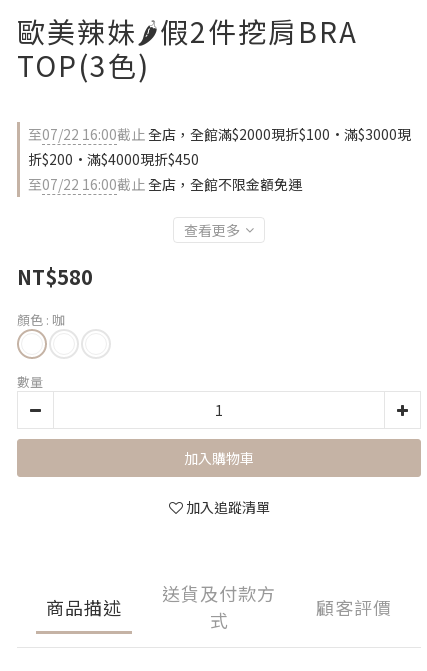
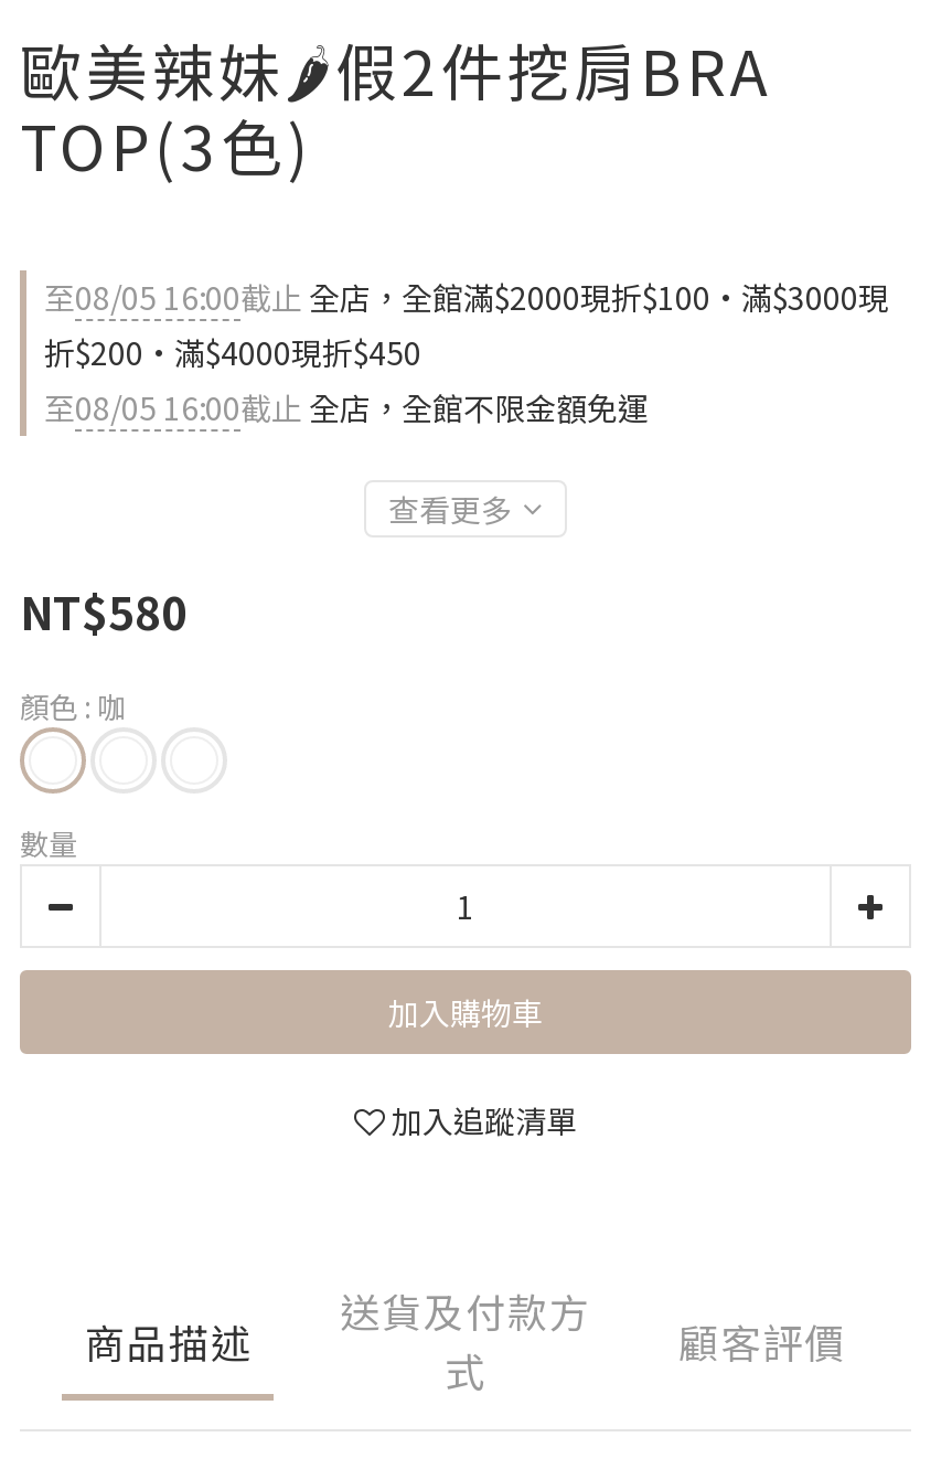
- 至07/22 16:00截止全店，全館滿$2000現折$100·滿$3000現
+ 至08/05 16:00截止全店，全館滿$2000現折$100·滿$3000現

- 至07/22 16:00截止全店，全館不限金額免運
+ 至08/05 16:00截止全店，全館不限金額免運
